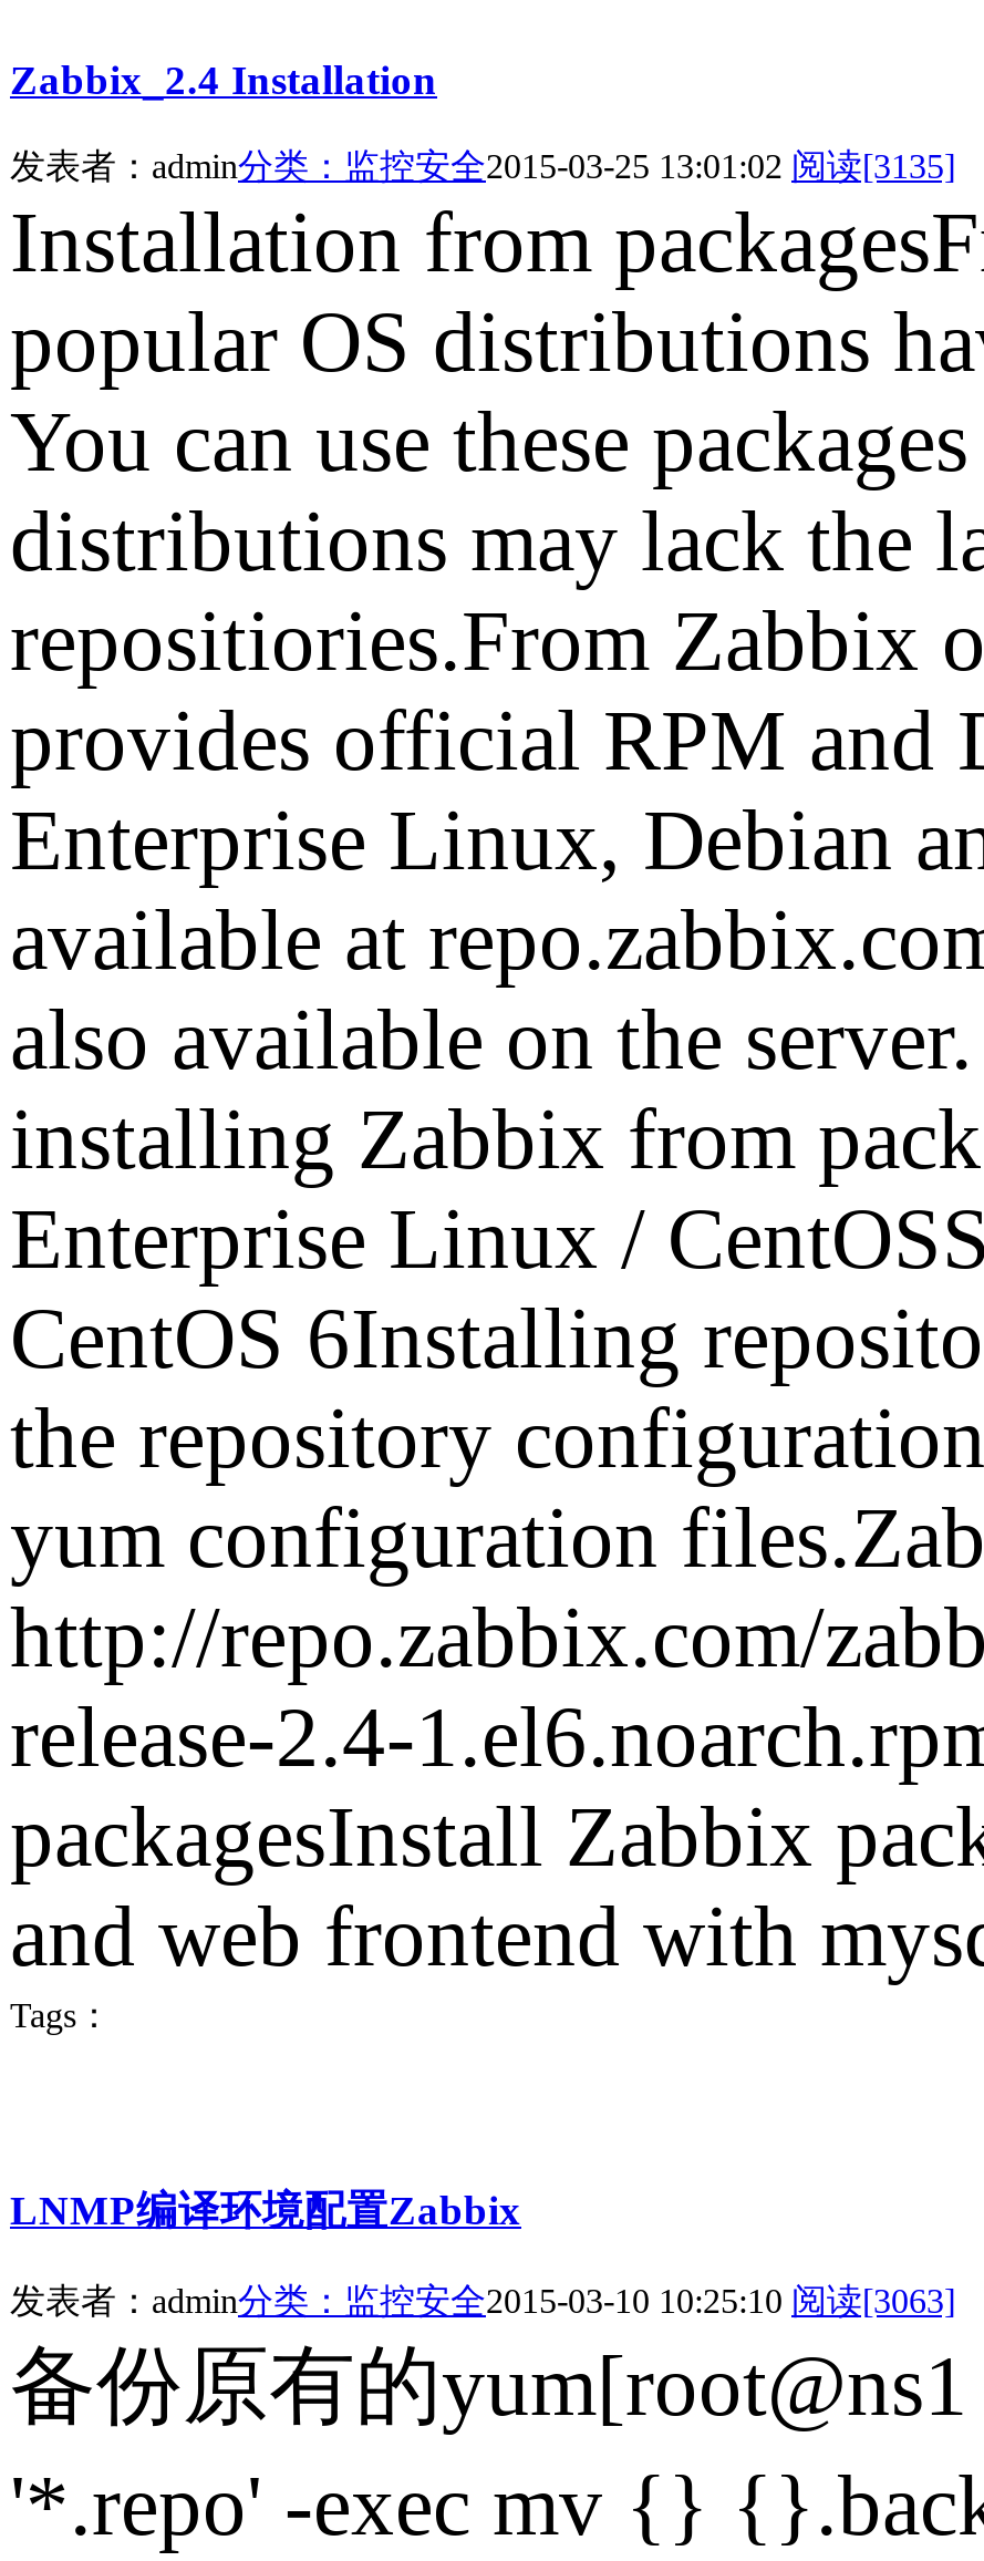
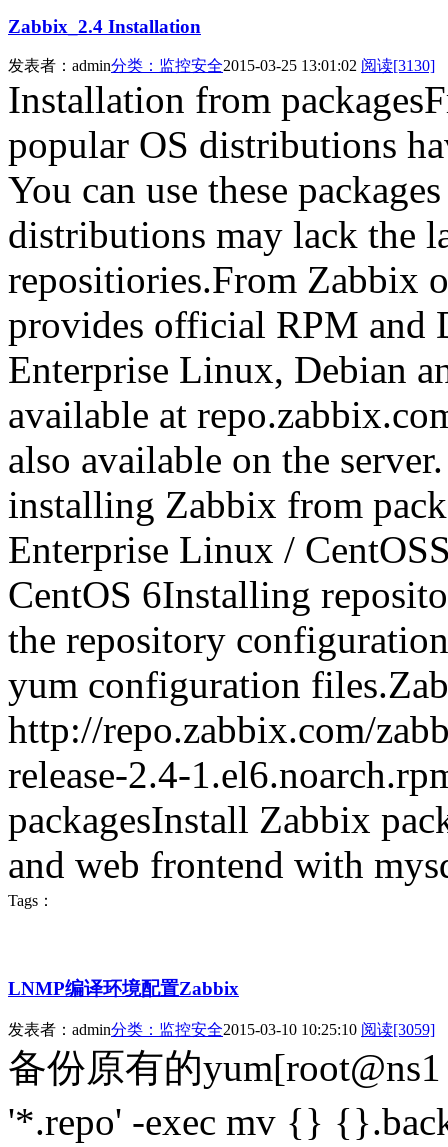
- 发表者：admin分类：监控安全2015-03-25 13:01:02 阅读[3135]
+ 发表者：admin分类：监控安全2015-03-25 13:01:02 阅读[3130]

- 发表者：admin分类：监控安全2015-03-10 10:25:10 阅读[3063]
+ 发表者：admin分类：监控安全2015-03-10 10:25:10 阅读[3059]
